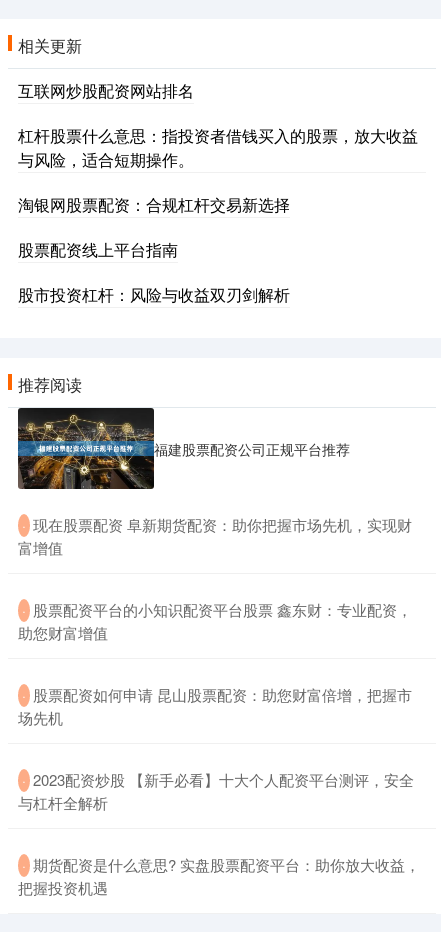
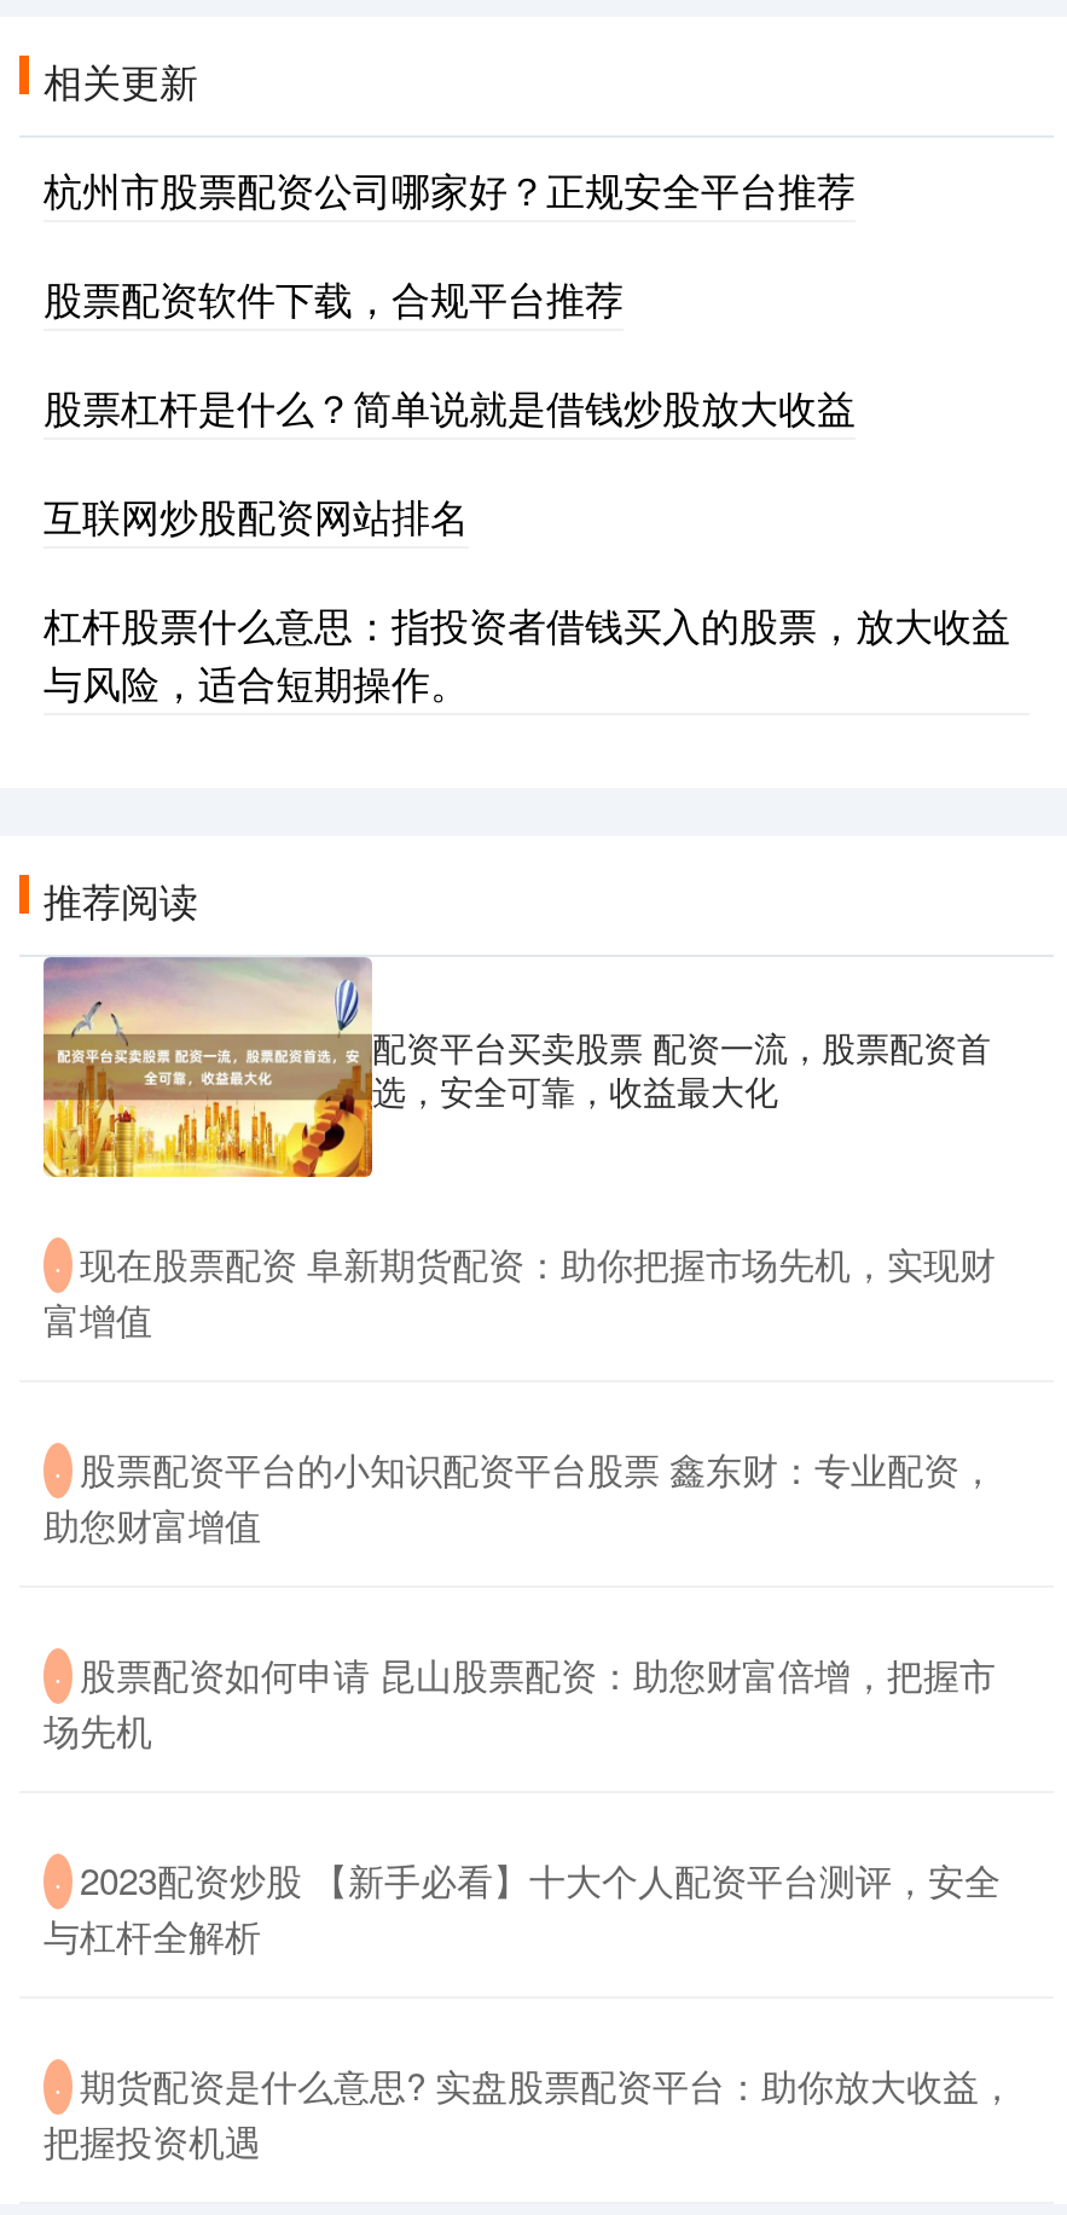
+ 杭州市股票配资公司哪家好？正规安全平台推荐
+ 股票配资软件下载，合规平台推荐
+ 股票杠杆是什么？简单说就是借钱炒股放大收益

moved down: 互联网炒股配资网站排名 | 杠杆股票什么意思：指投资者借钱买入的股票，放大收益 | 与风险，适合短期操作。

- 淘银网股票配资：合规杠杆交易新选择
- 股票配资线上平台指南
- 股市投资杠杆：风险与收益双刃剑解析

- [image]
- 福建股票配资公司正规平台推荐
+ [image]
+ 配资平台买卖股票 配资一流，股票配资首
+ 选，安全可靠，收益最大化
